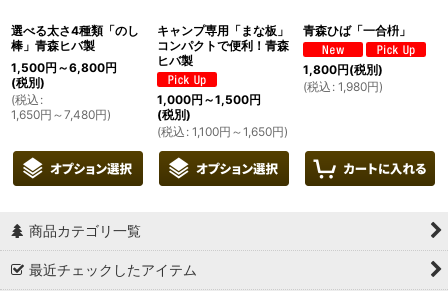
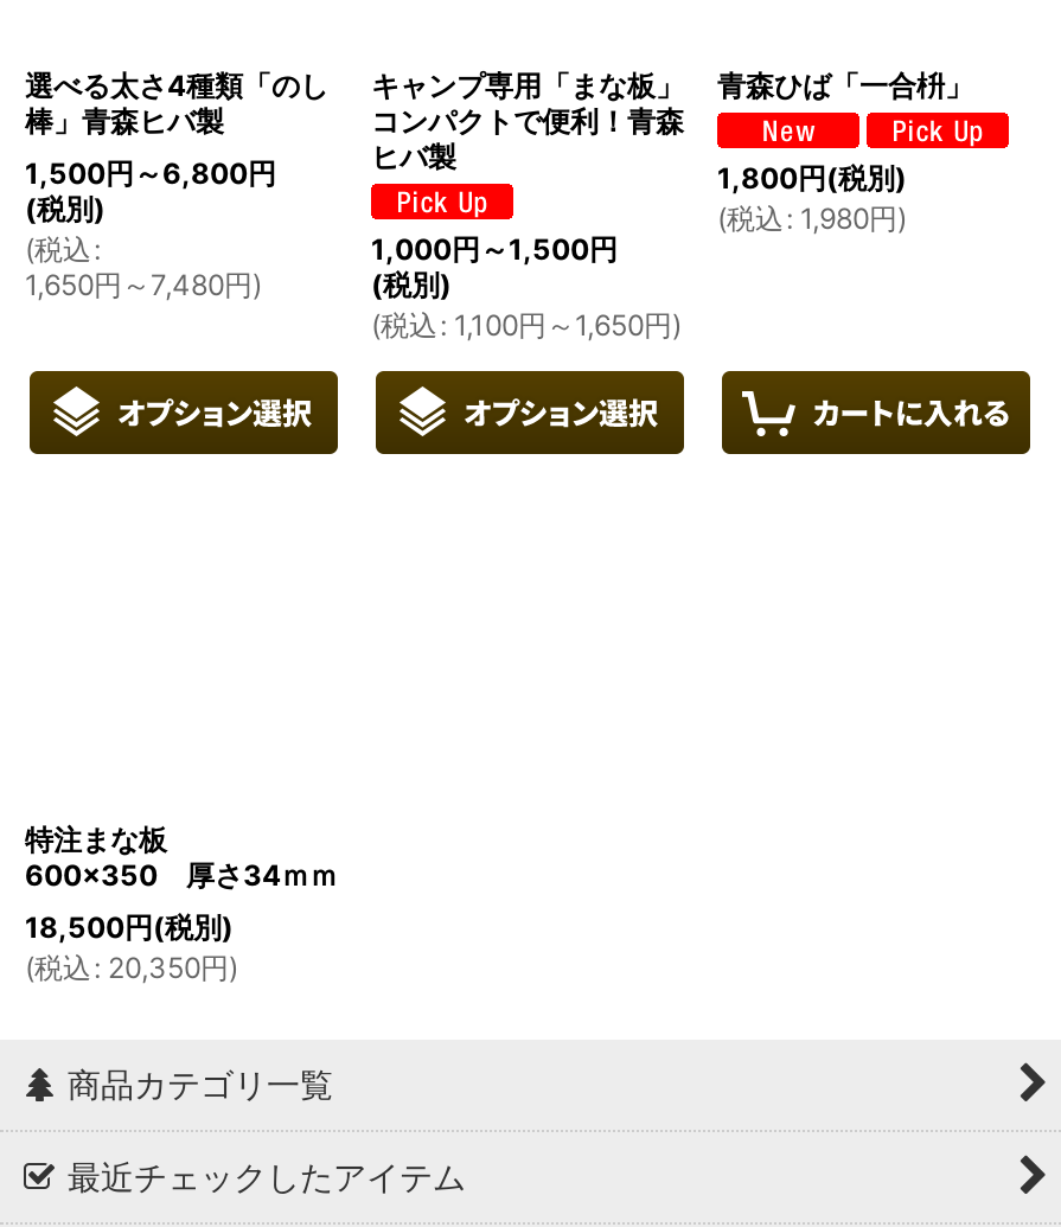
+ 特注まな板
+ 600×350 厚さ34ｍｍ
+ 18,500円(税別)
+ (税込: 20,350円)
